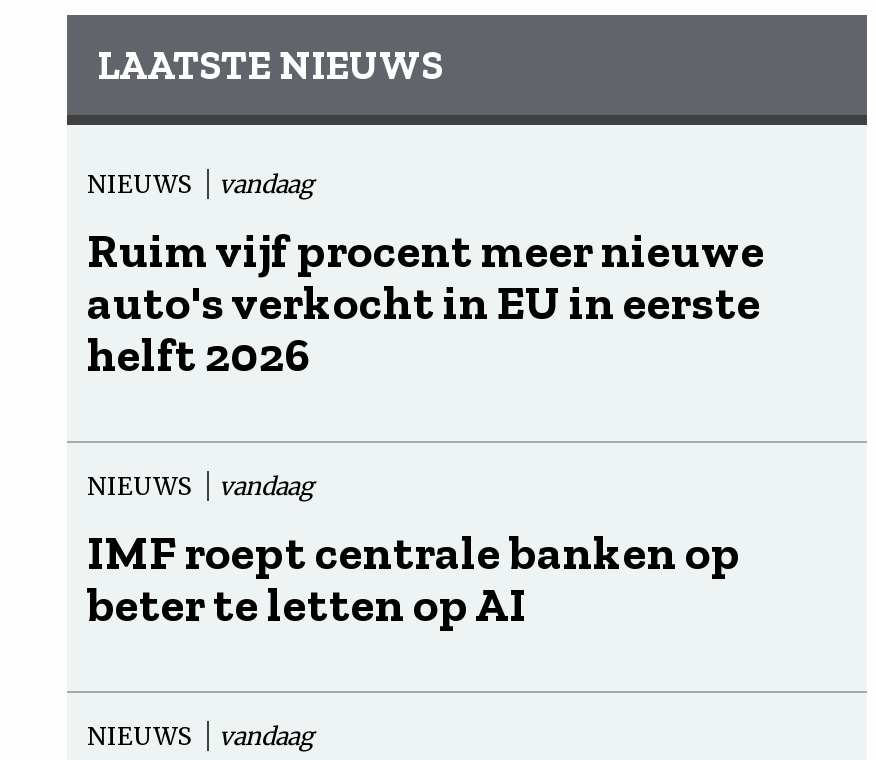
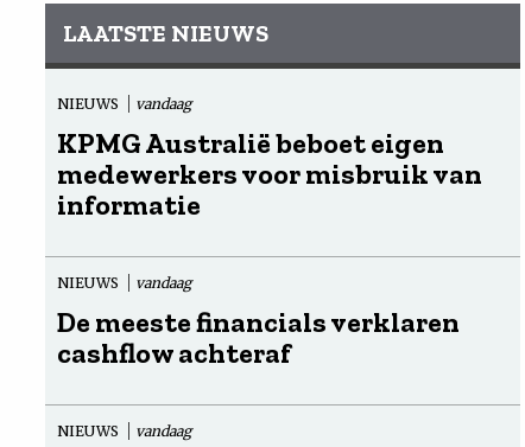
- Ruim vijf procent meer nieuwe
- auto's verkocht in EU in eerste
- helft 2026
+ KPMG Australië beboet eigen
+ medewerkers voor misbruik van
+ informatie

- IMF roept centrale banken op
- beter te letten op AI
+ De meeste financials verklaren
+ cashflow achteraf
